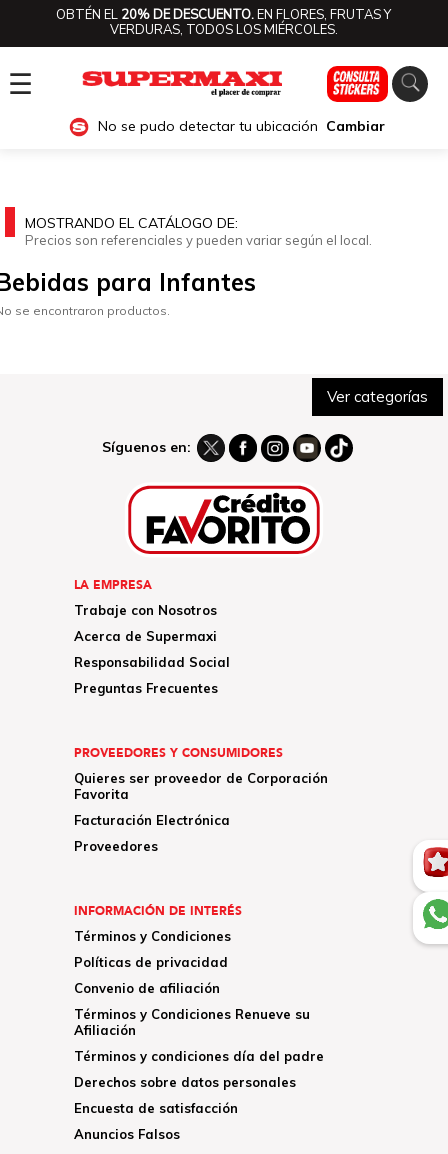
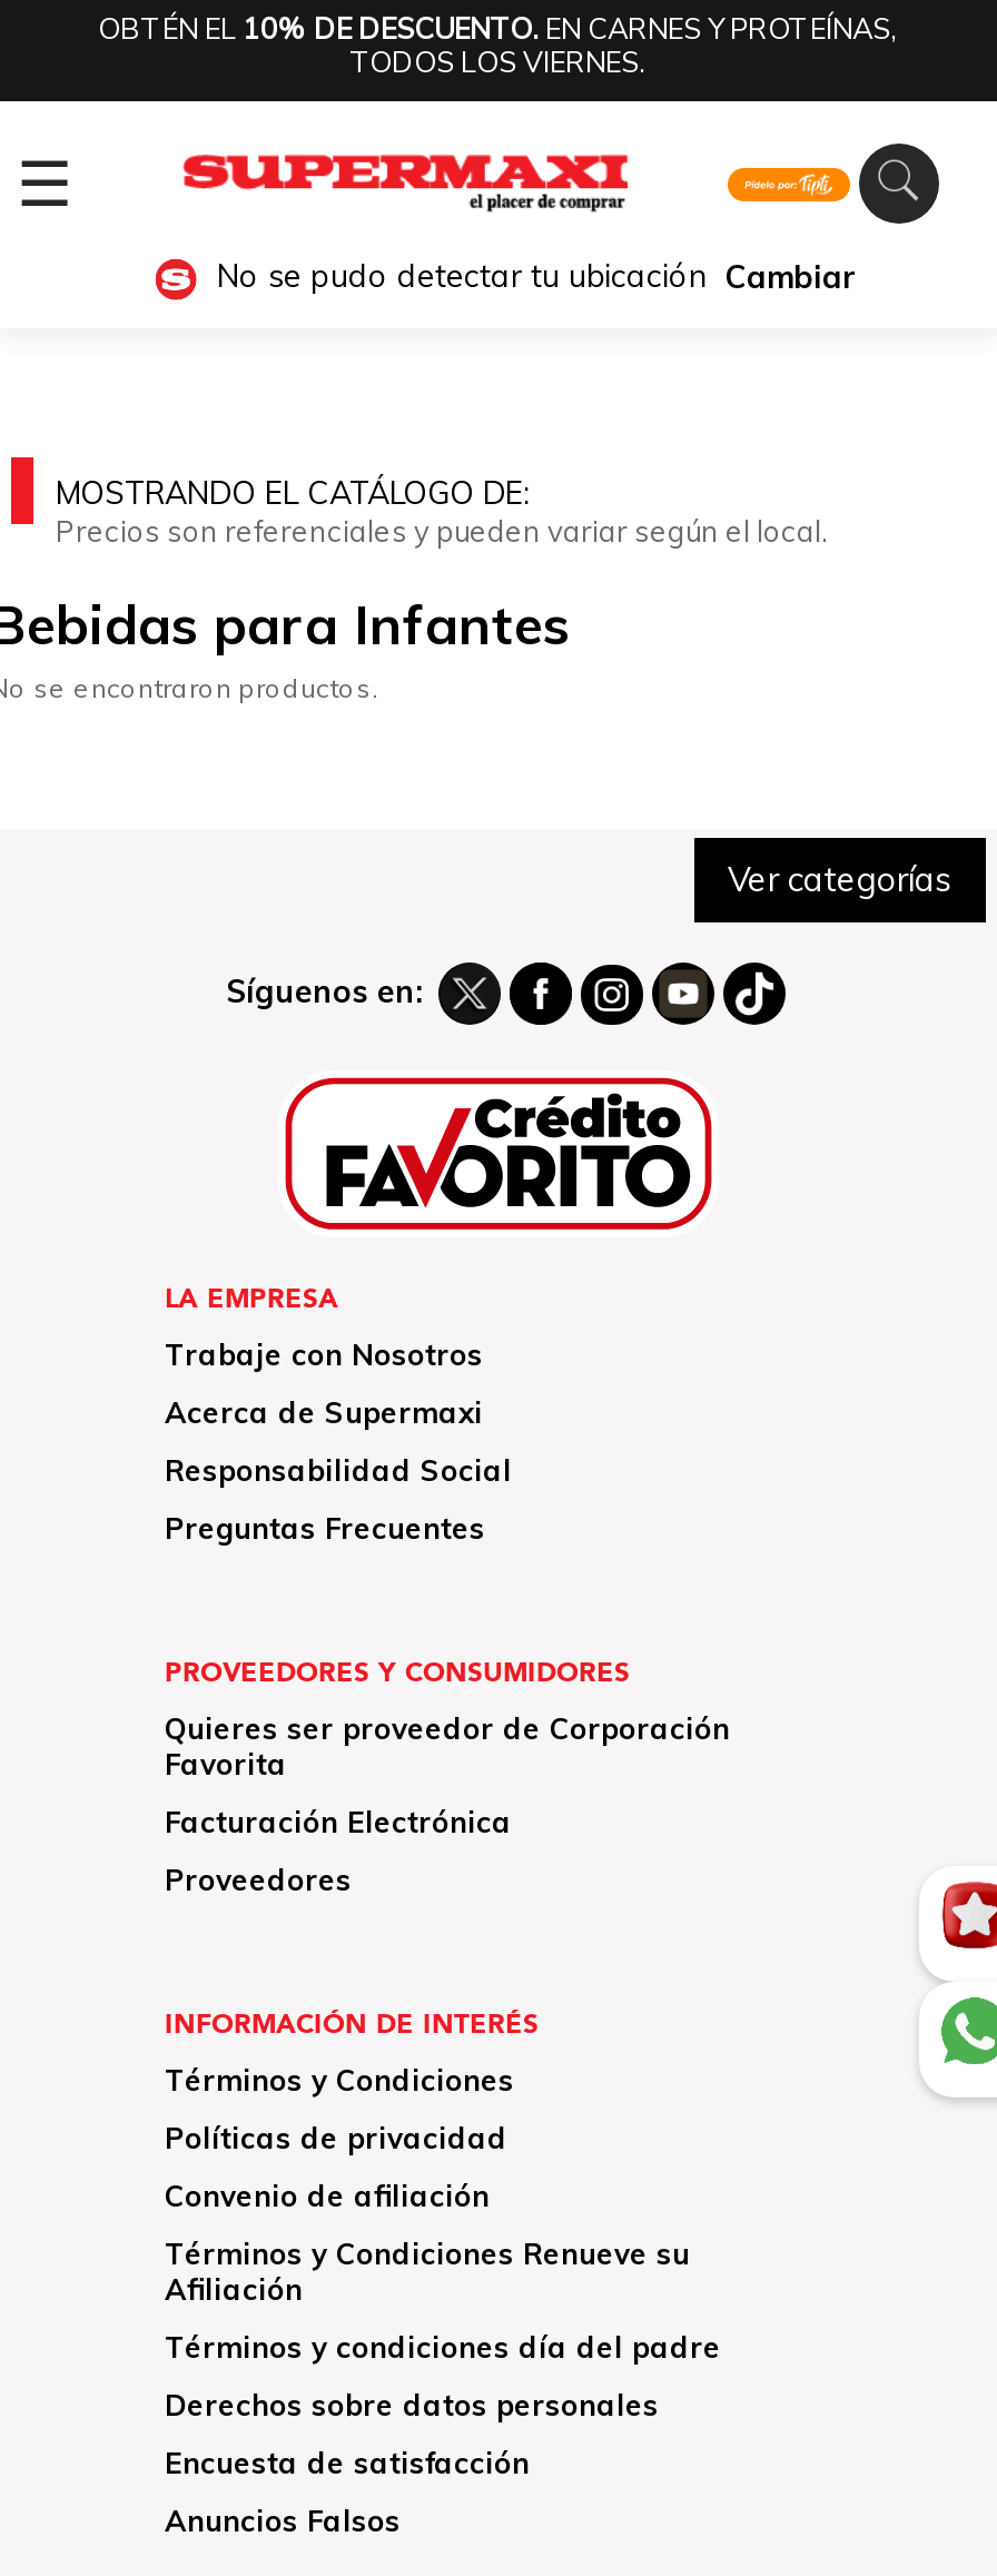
- OBTÉN EL 20% DE DESCUENTO. EN FLORES, FRUTAS Y
- VERDURAS, TODOS LOS MIÉRCOLES.
+ OBTÉN EL 10% DE DESCUENTO. EN CARNES Y PROTEÍNAS,
+ TODOS LOS VIERNES.

- [image]
+ [image]
